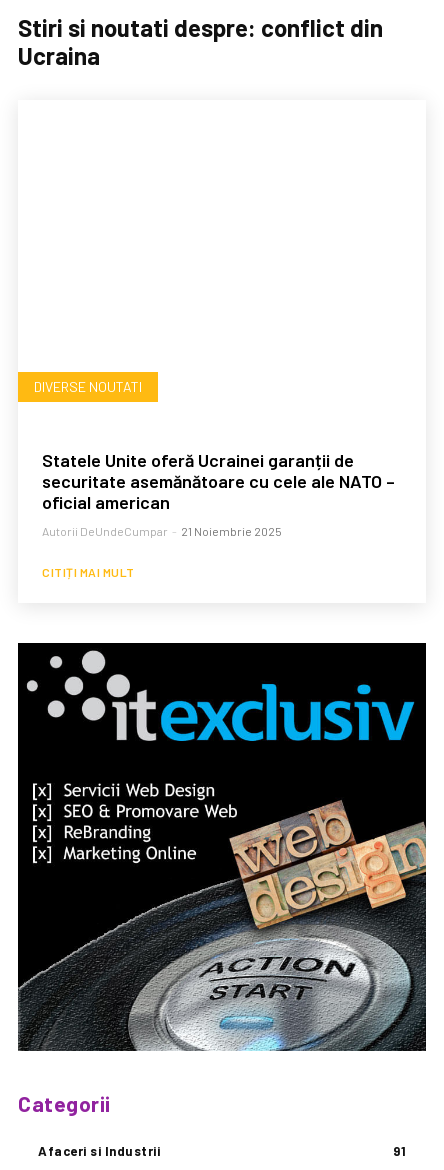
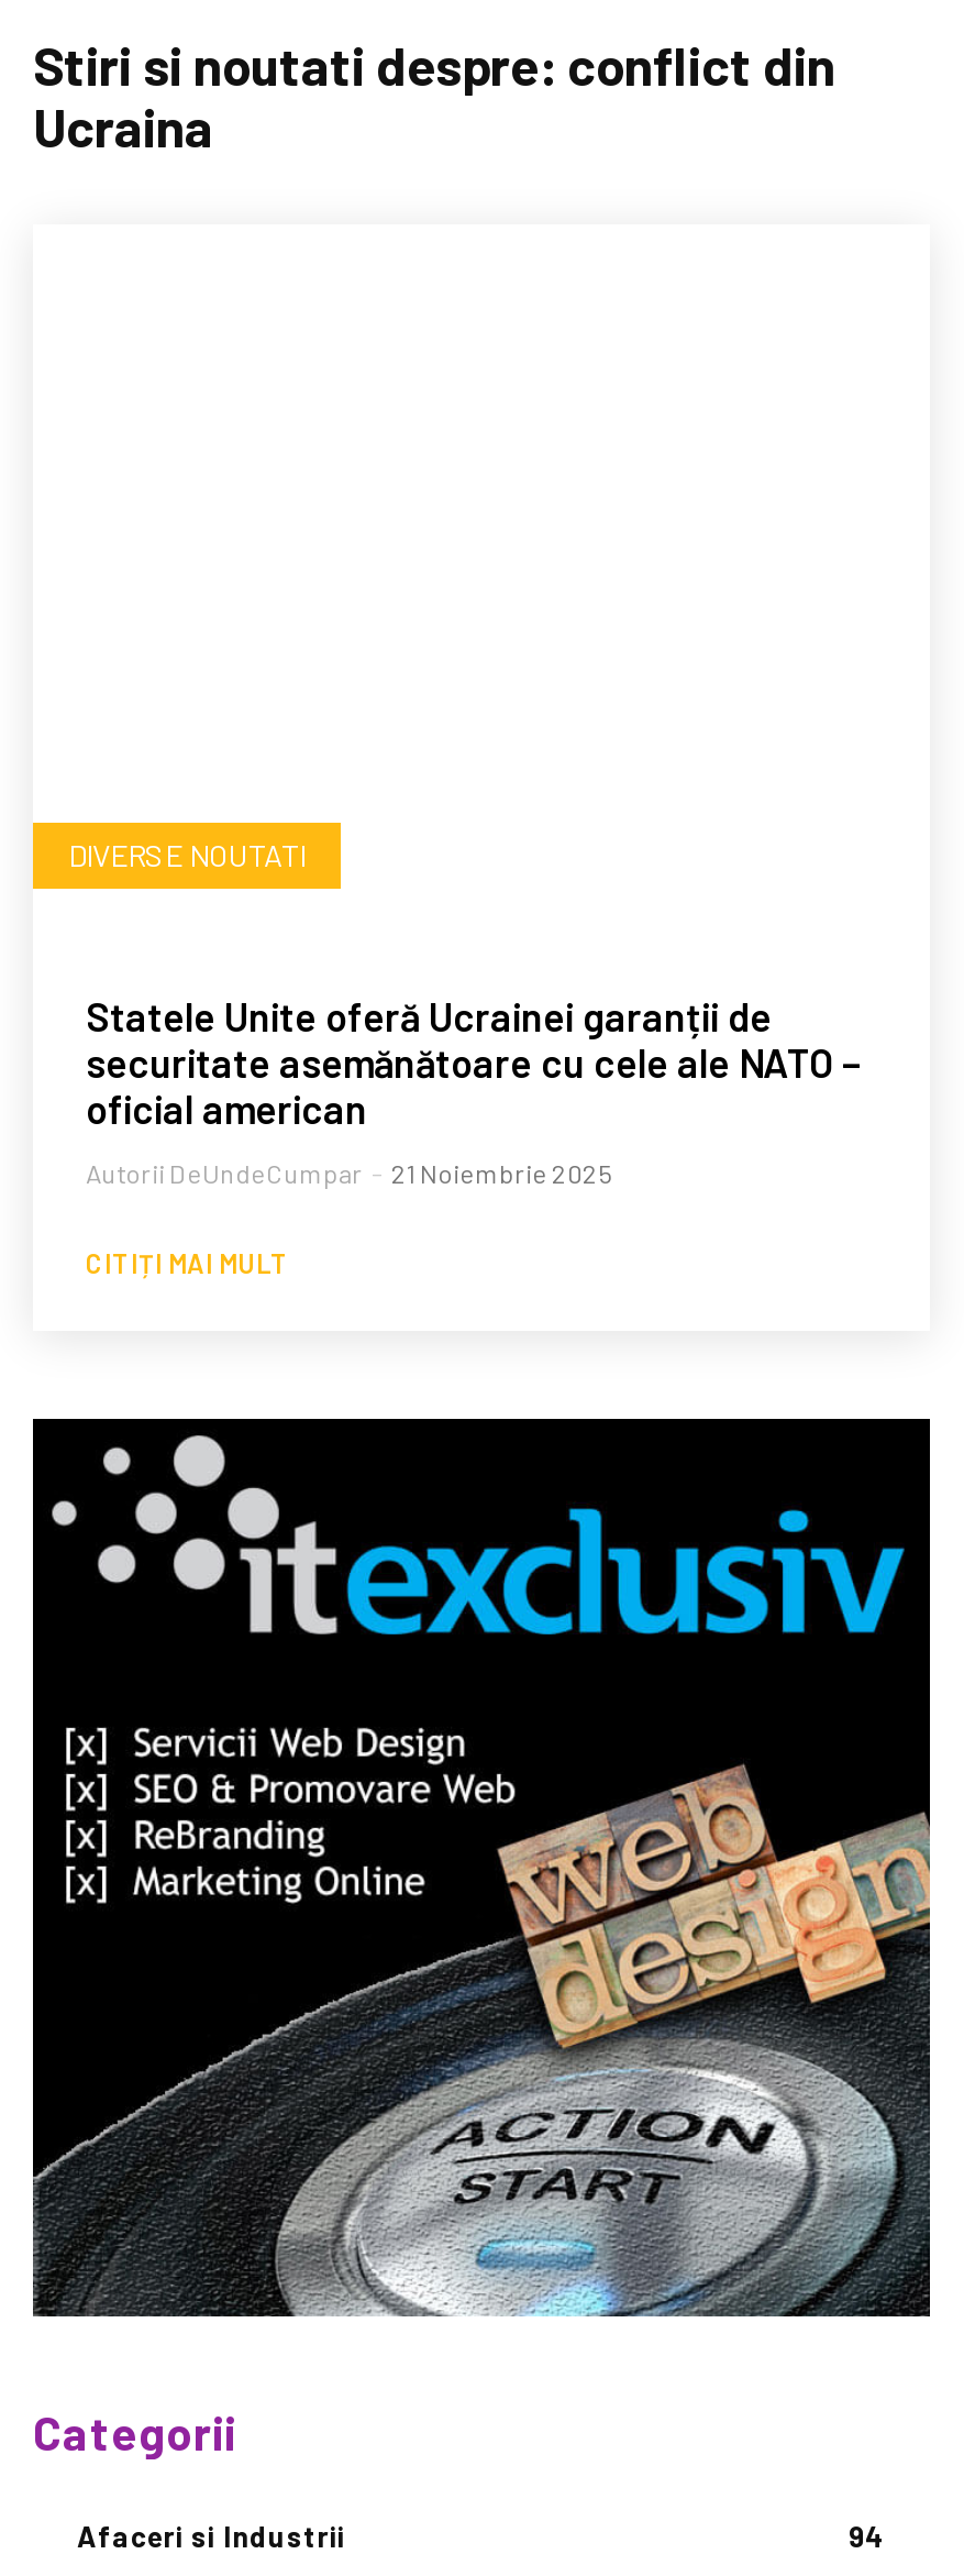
- 91
+ 94
